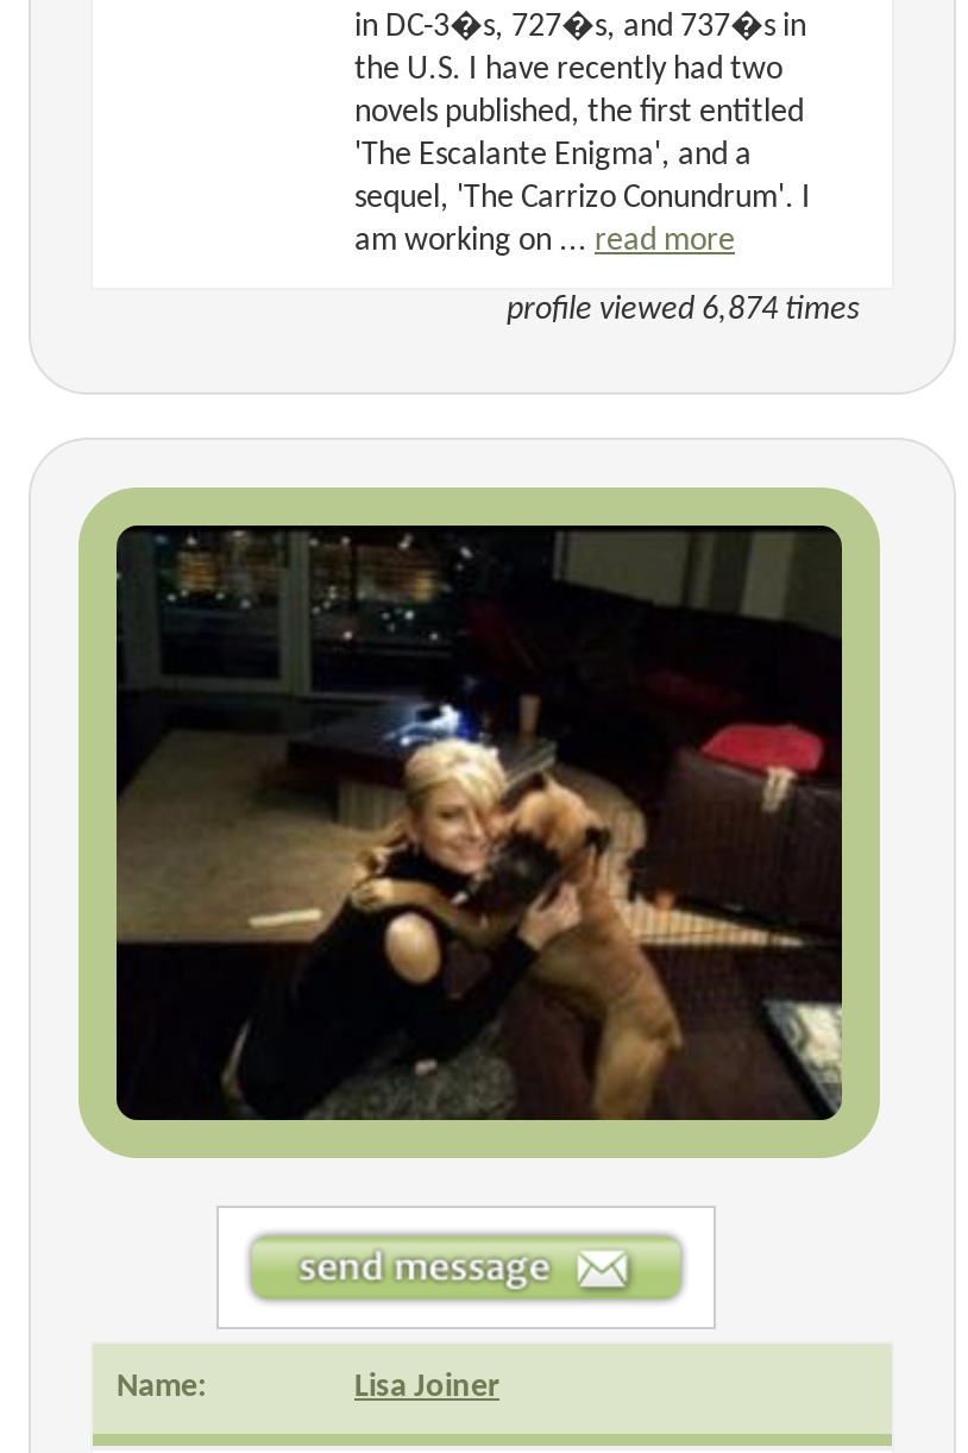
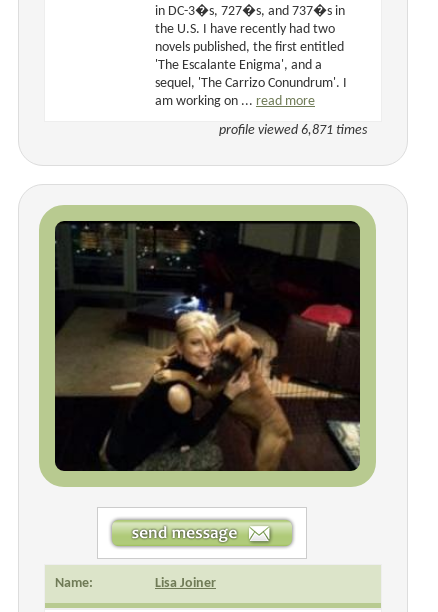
- profile viewed 6,874 times
+ profile viewed 6,871 times
